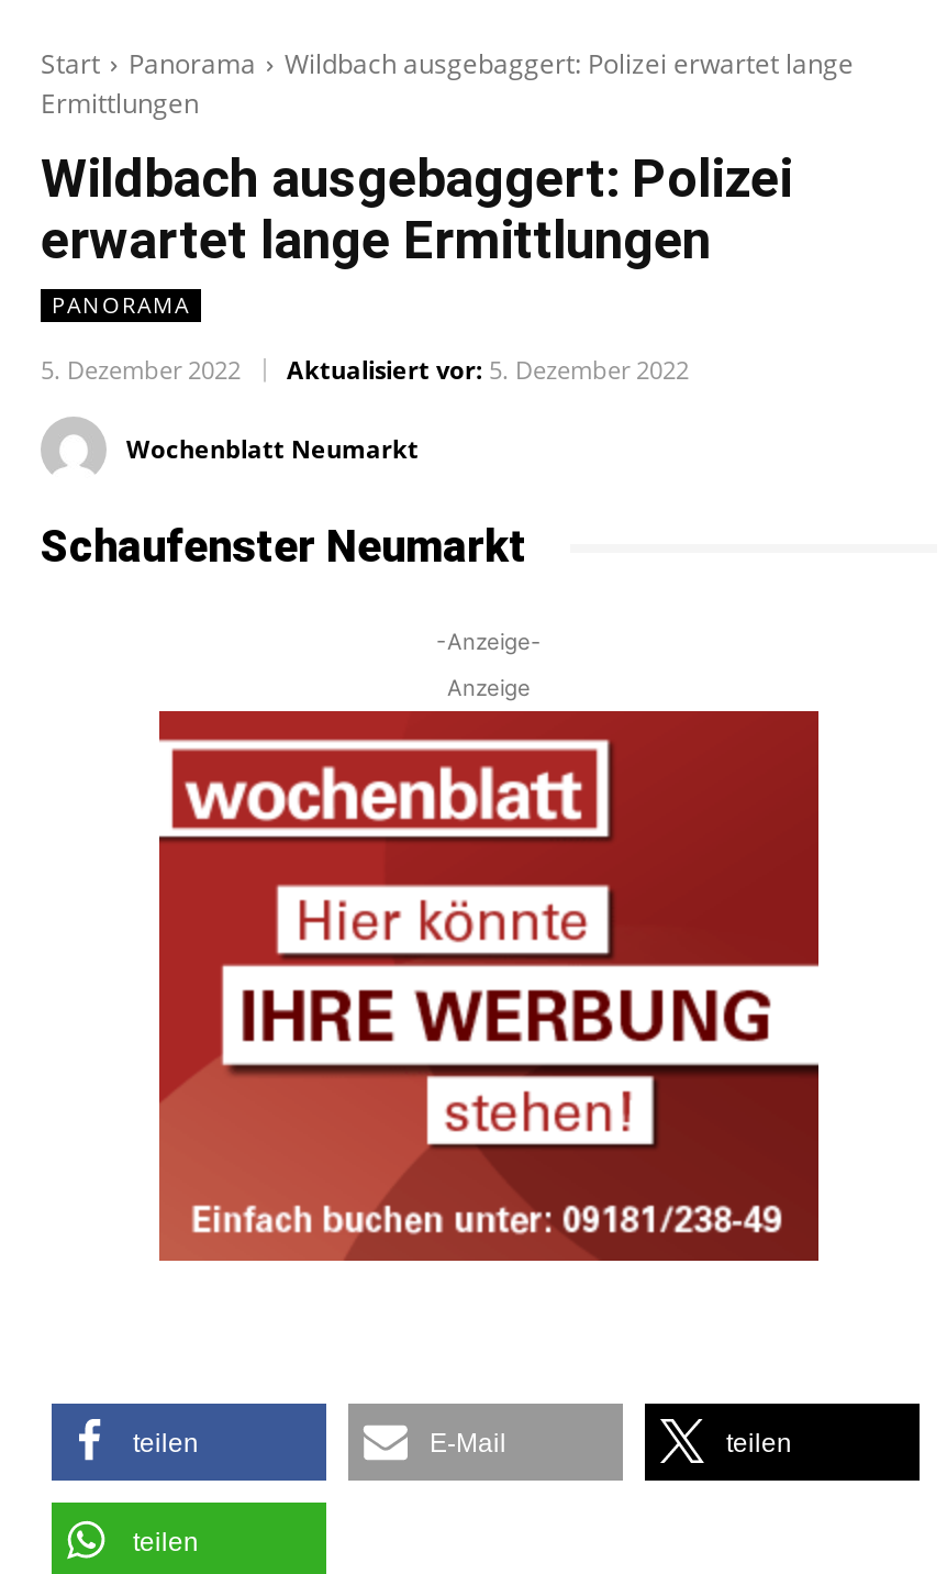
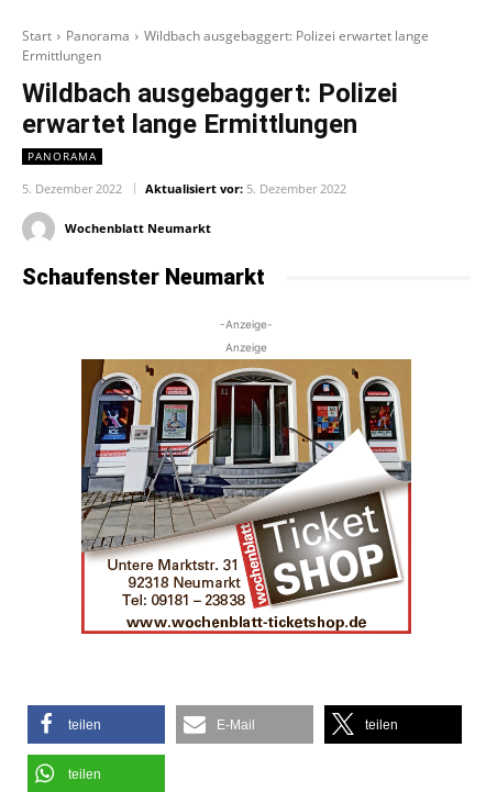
- [image]
+ [image]
